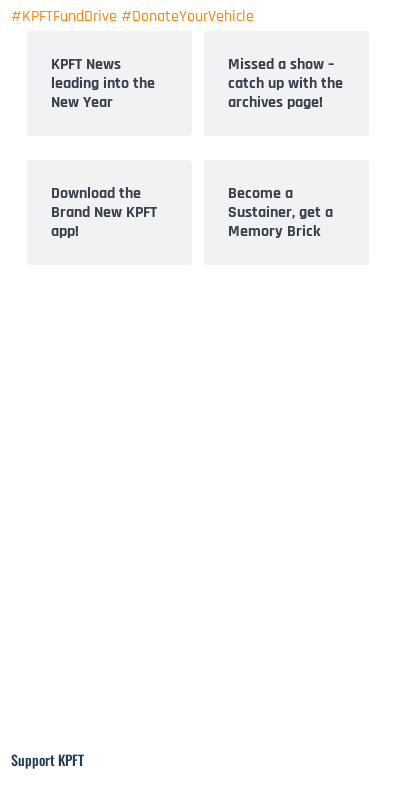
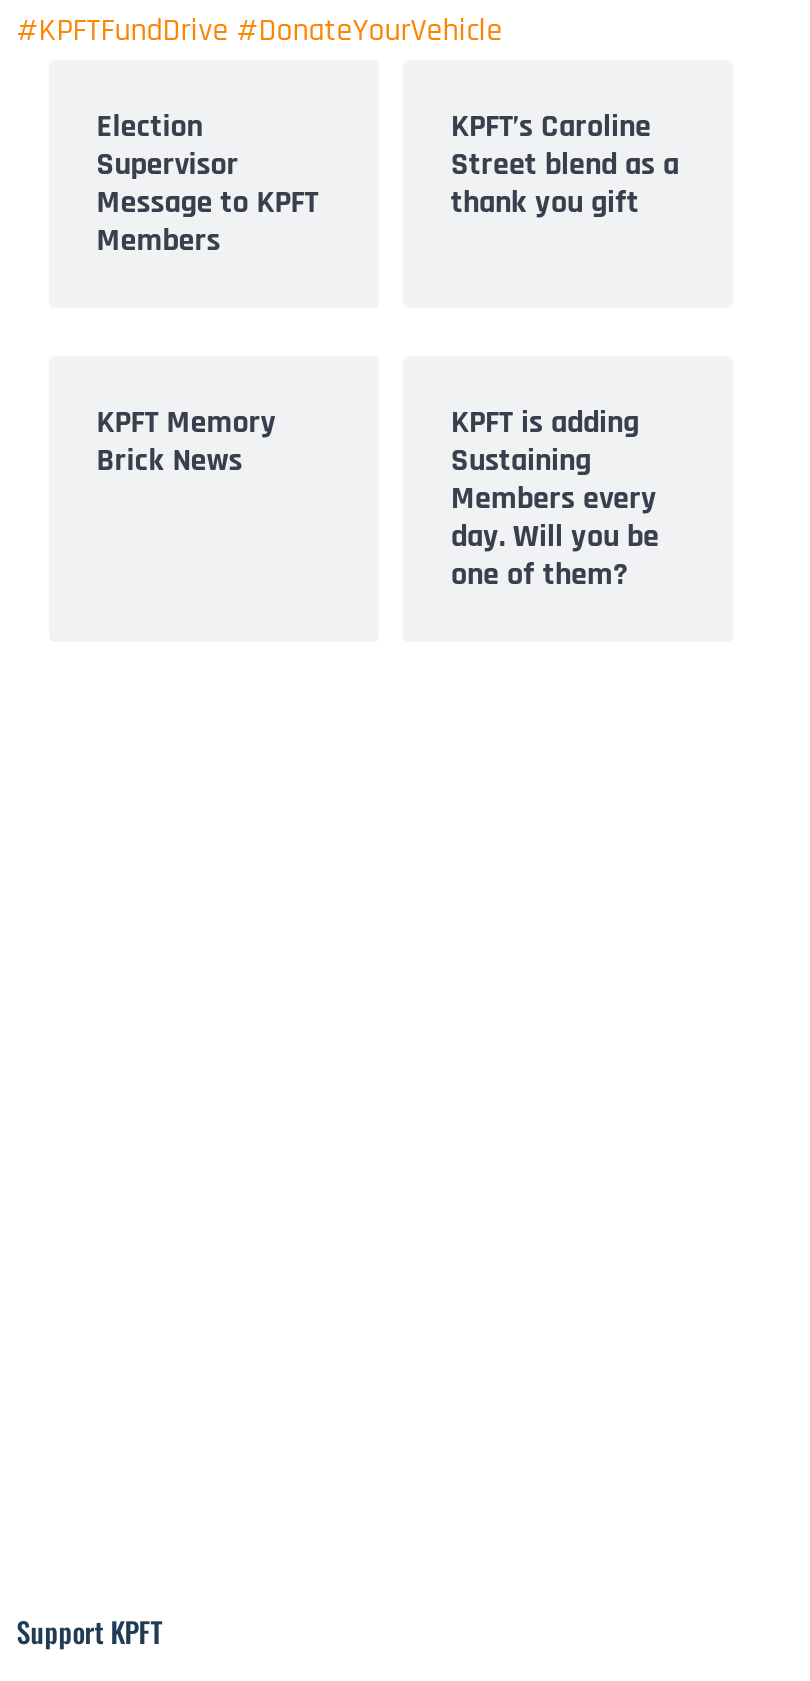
- KPFT News
- leading into the
- New Year
+ Election
+ Supervisor
+ Message to KPFT
+ Members

- Missed a show –
- catch up with the
- archives page!
+ KPFT’s Caroline
+ Street blend as a
+ thank you gift

- Download the
- Brand New KPFT
- app!
+ KPFT Memory
+ Brick News

- Become a
- Sustainer, get a
- Memory Brick
+ KPFT is adding
+ Sustaining
+ Members every
+ day. Will you be
+ one of them?
